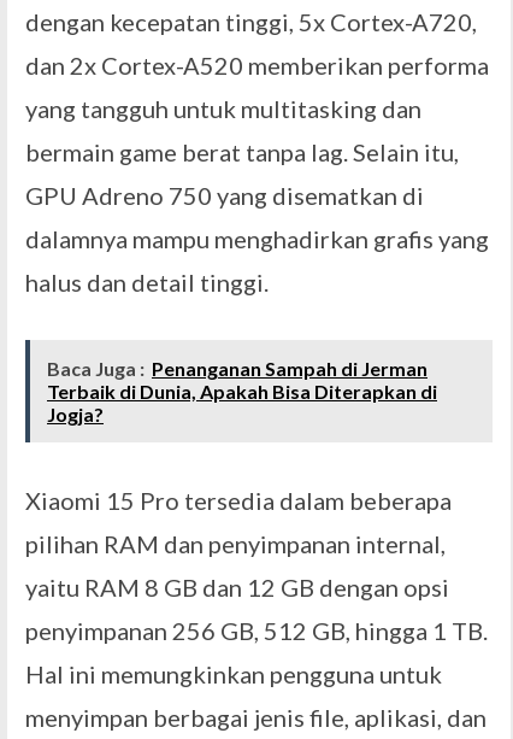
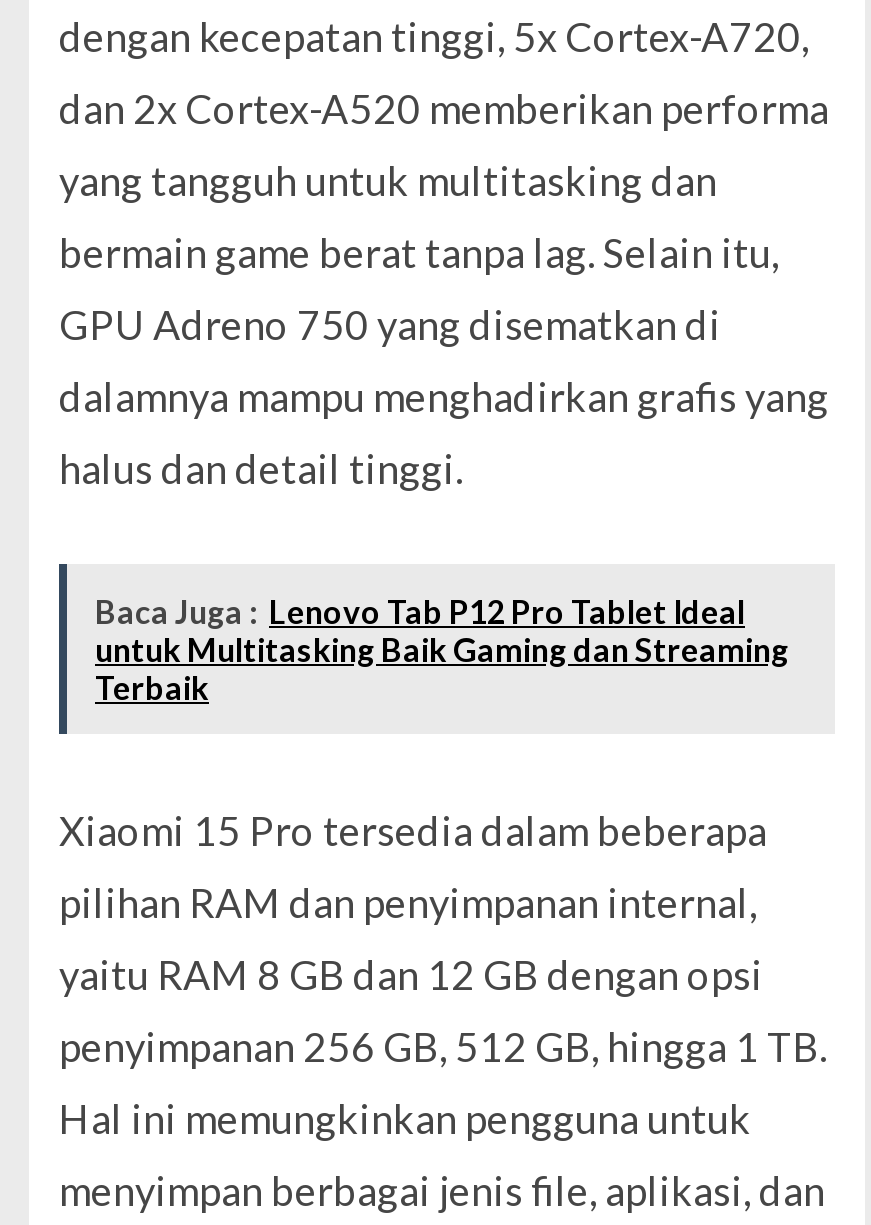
- Baca Juga : Penanganan Sampah di Jerman
- Terbaik di Dunia, Apakah Bisa Diterapkan di
- Jogja?
+ Baca Juga : Lenovo Tab P12 Pro Tablet Ideal
+ untuk Multitasking Baik Gaming dan Streaming
+ Terbaik
